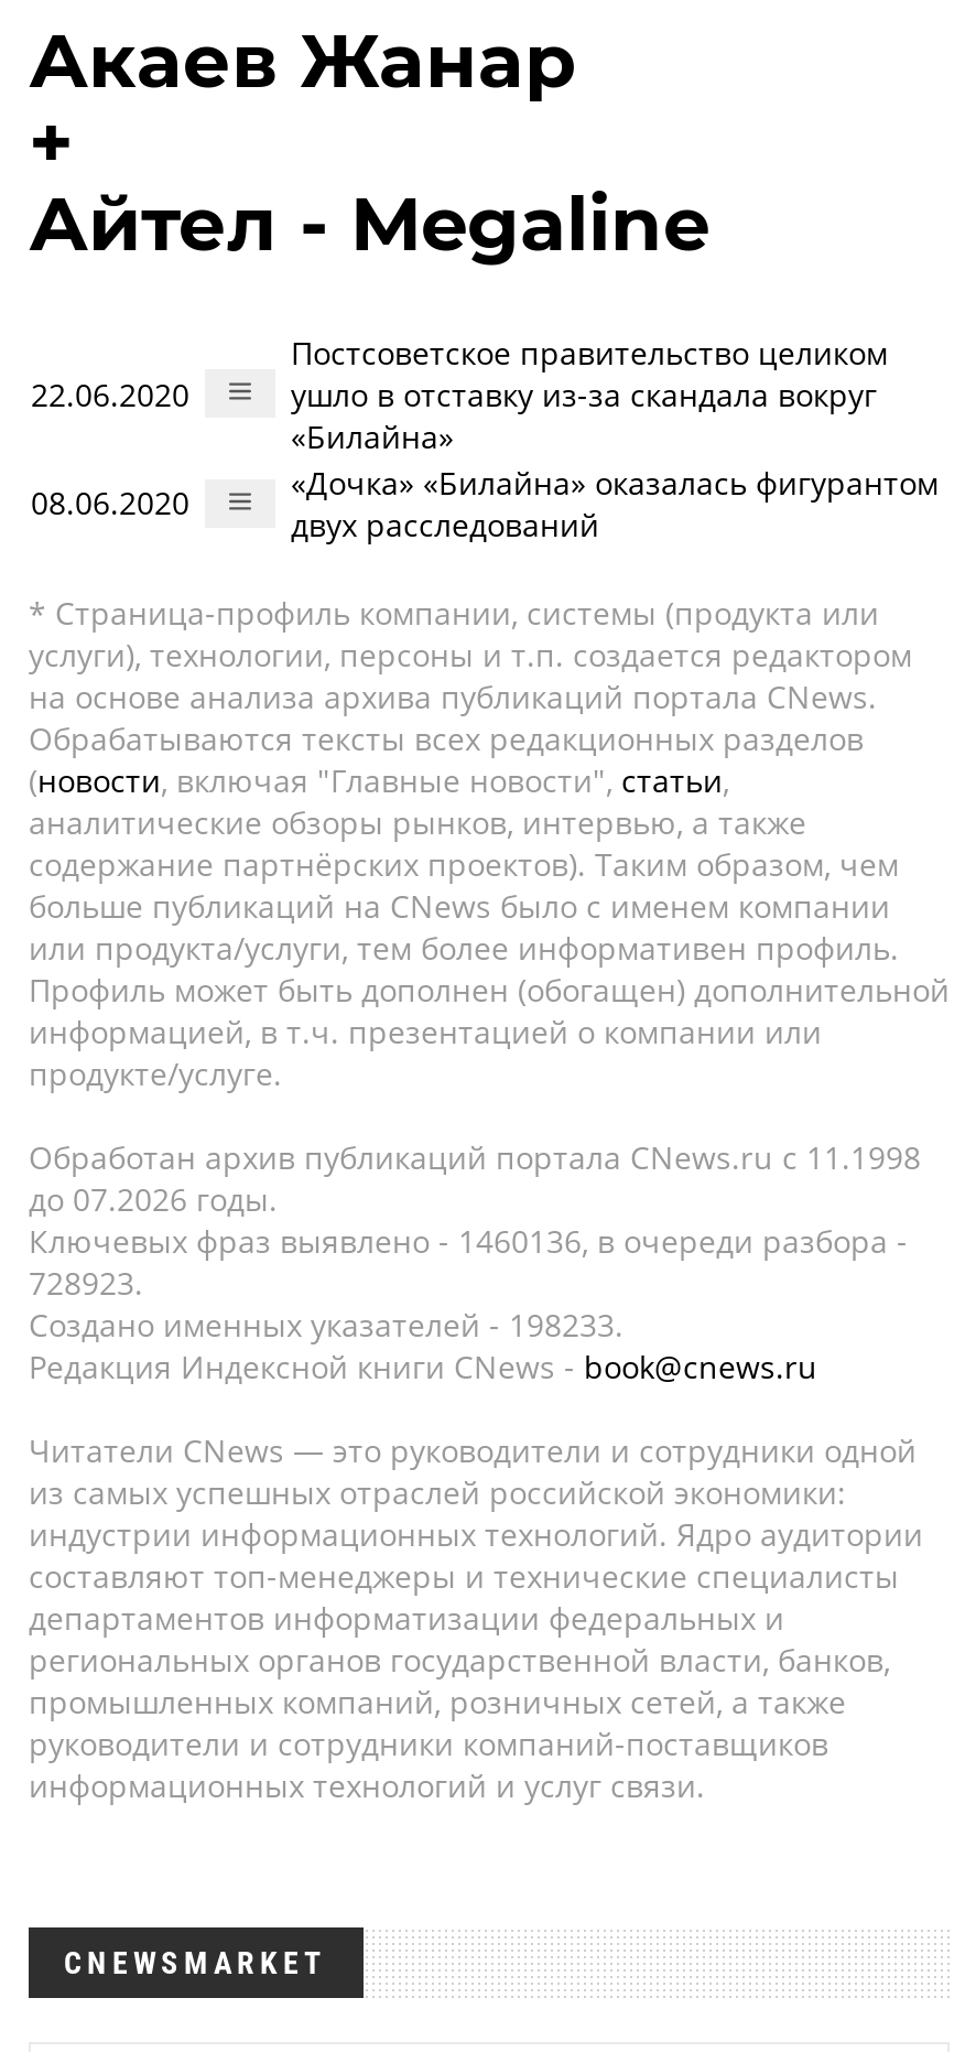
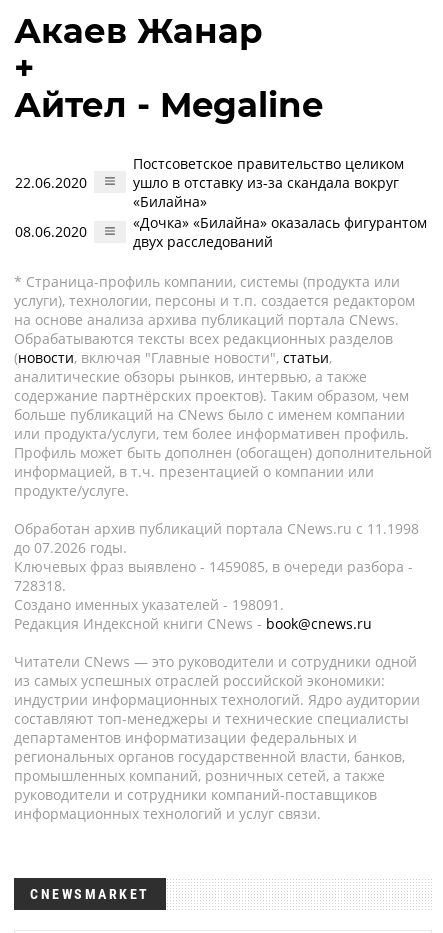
- Ключевых фраз выявлено - 1460136, в очереди разбора -
+ Ключевых фраз выявлено - 1459085, в очереди разбора -

- 728923.
+ 728318.

- Создано именных указателей - 198233.
+ Создано именных указателей - 198091.
